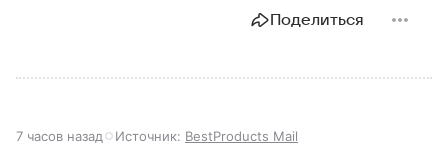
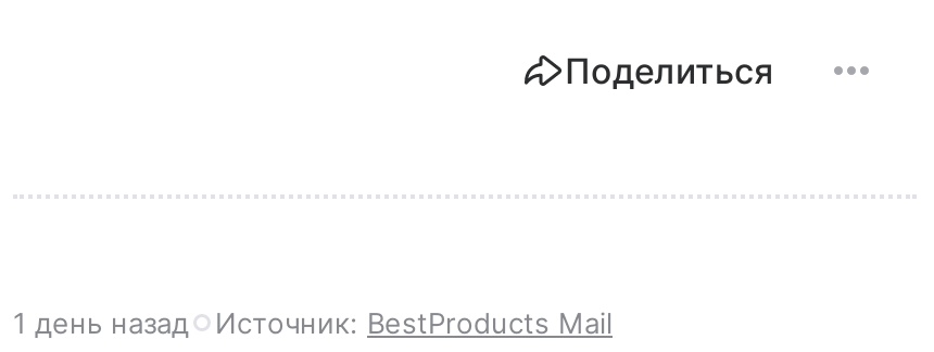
- 7 часов назад Источник: BestProducts Mail
+ 1 день назад Источник: BestProducts Mail
